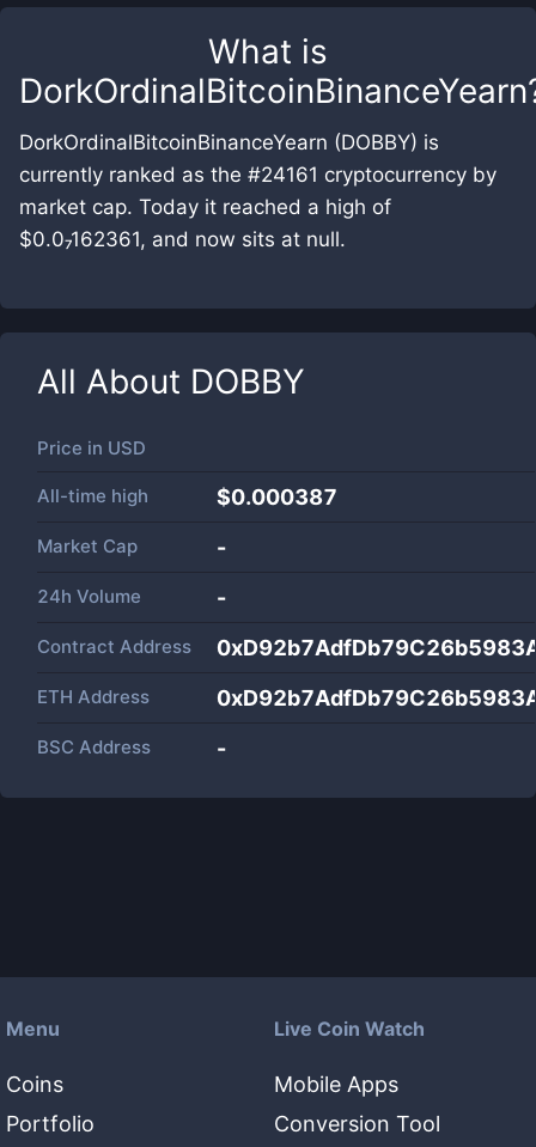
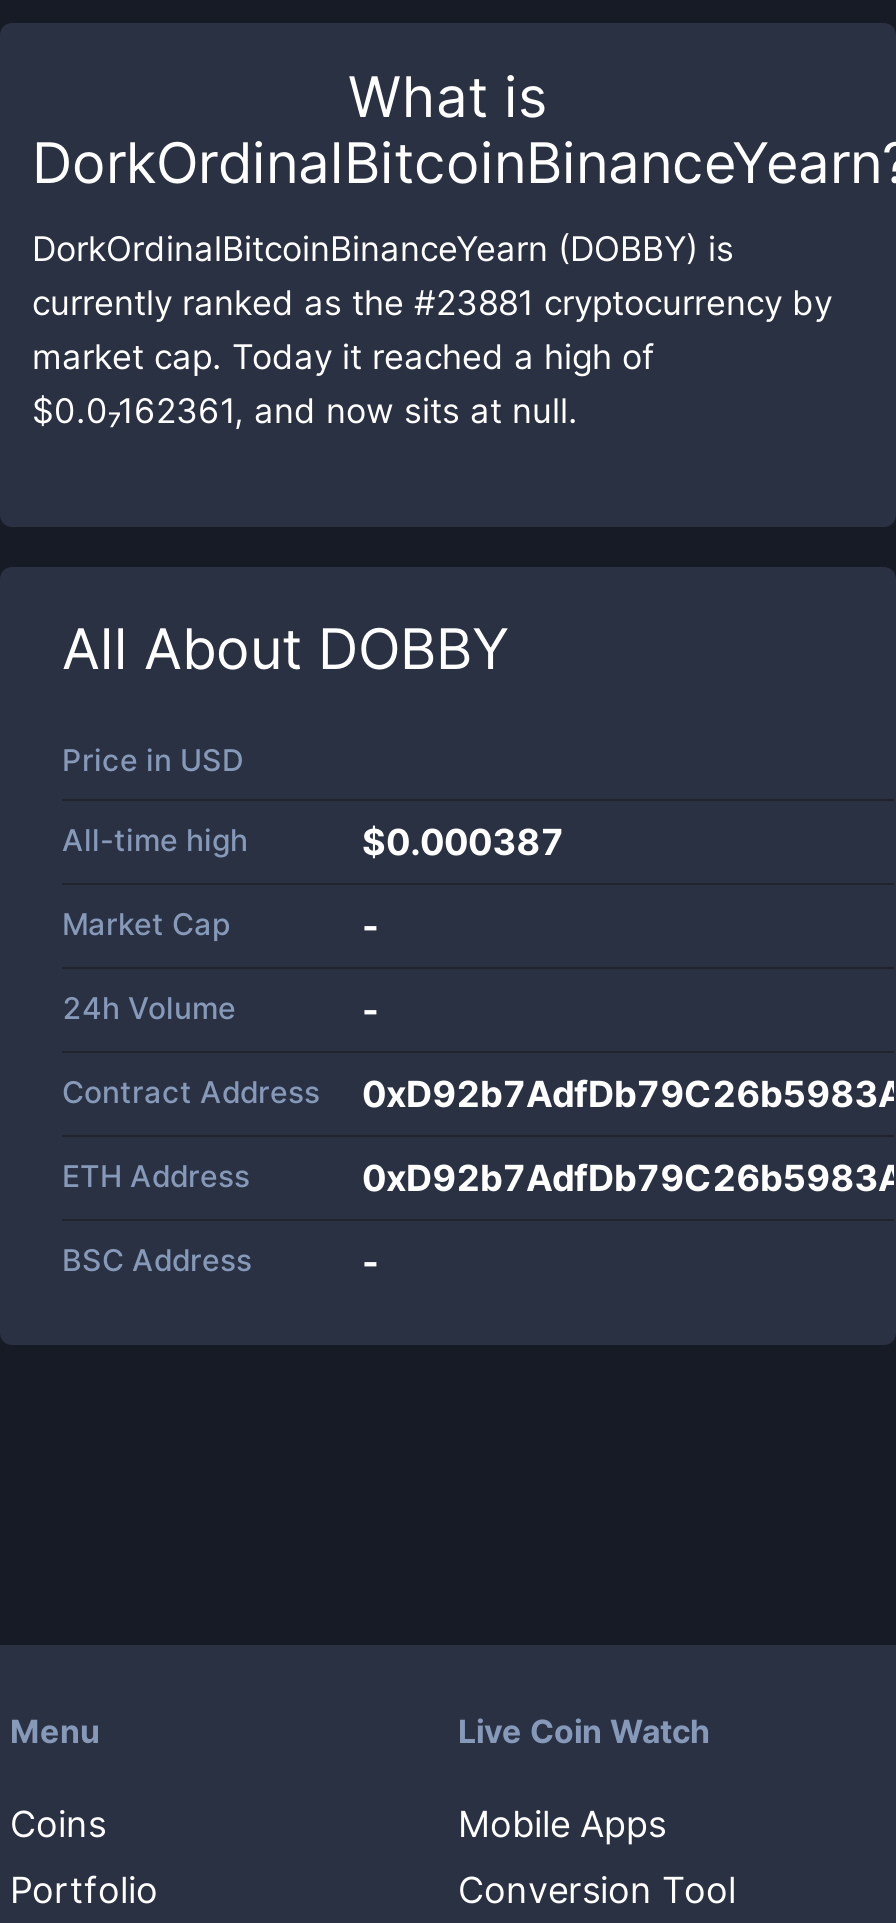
- currently ranked as the #24161 cryptocurrency by
+ currently ranked as the #23881 cryptocurrency by
